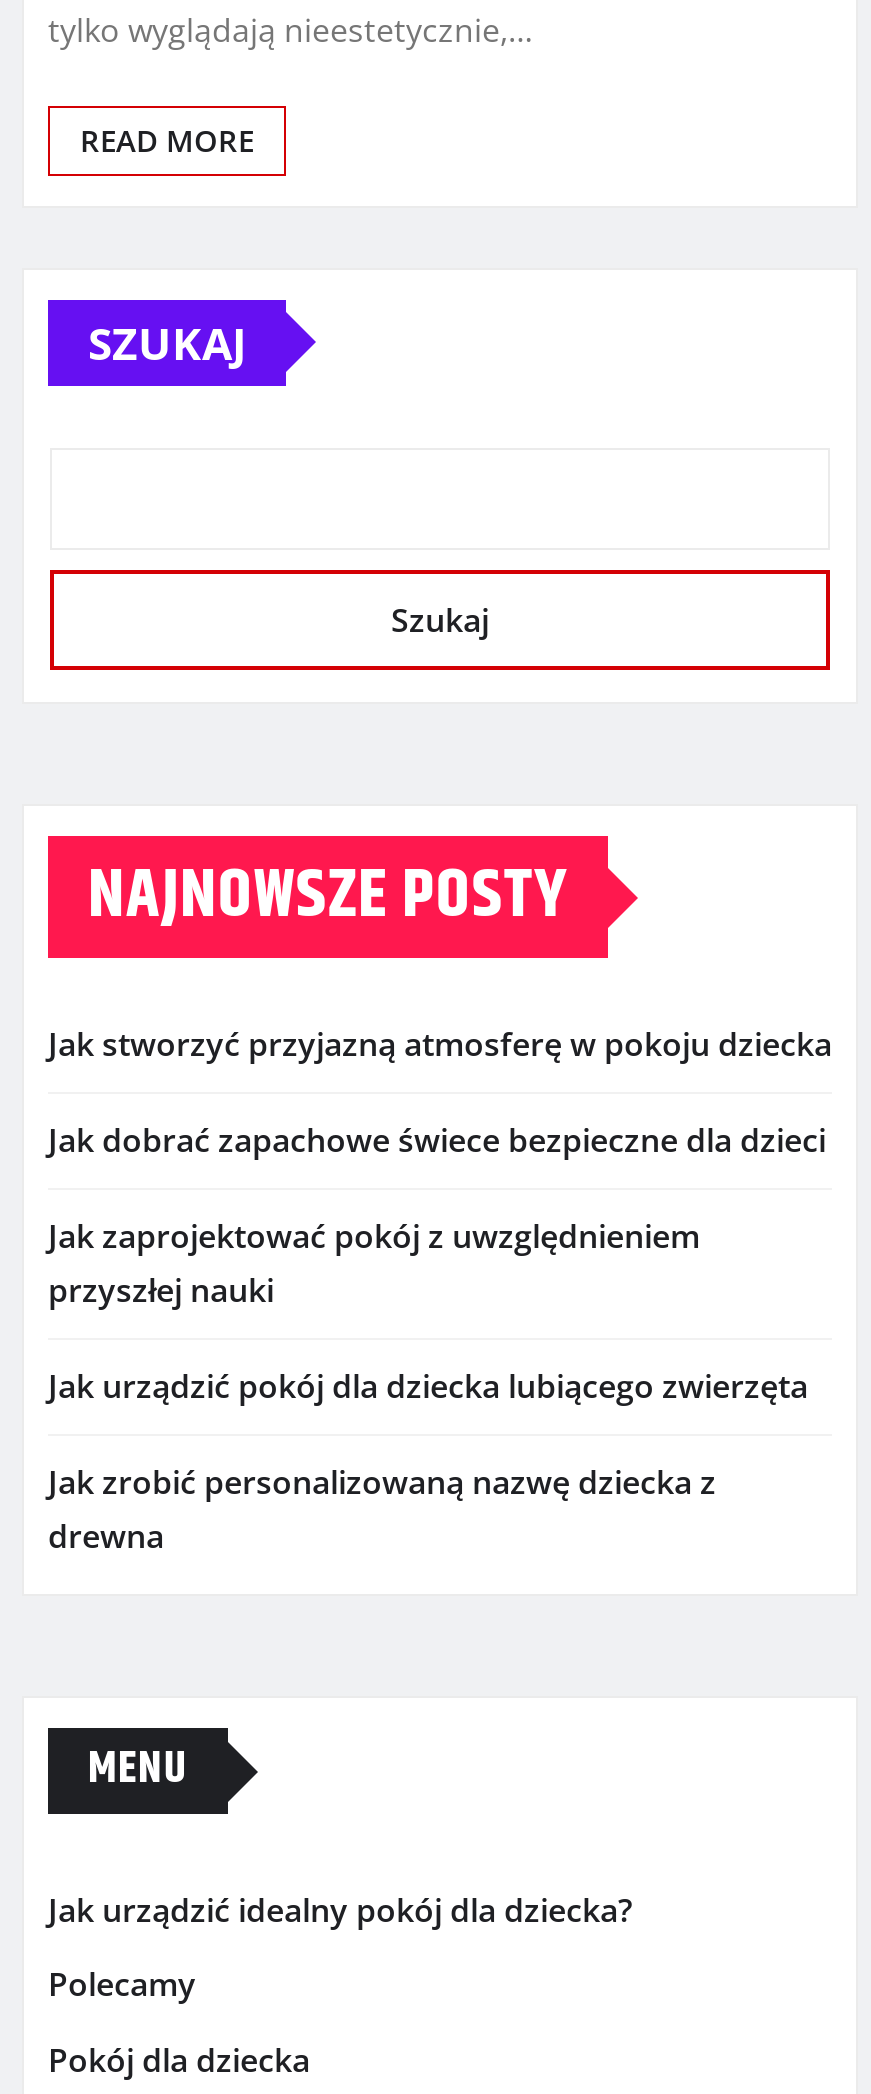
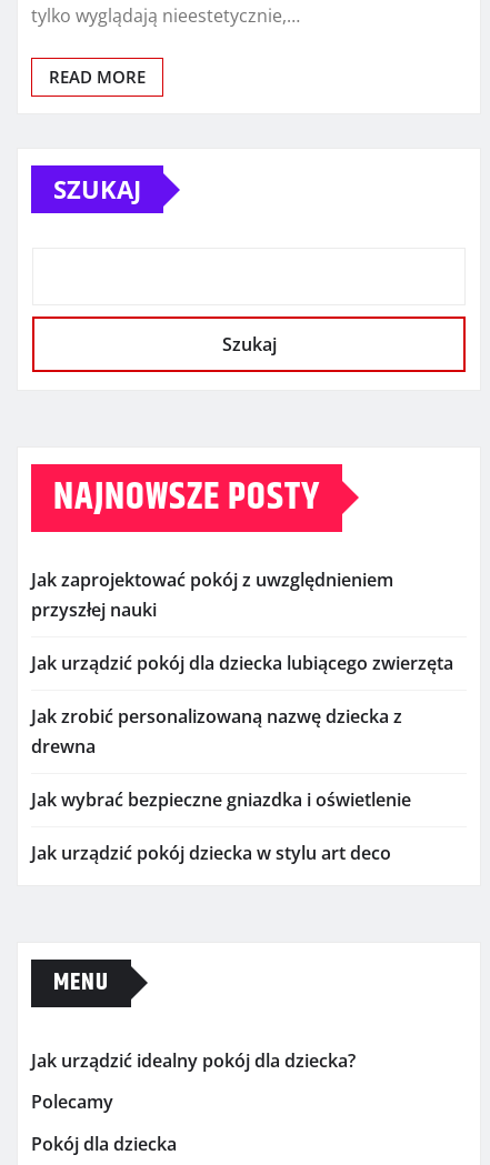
- Jak stworzyć przyjazną atmosferę w pokoju dziecka
- Jak dobrać zapachowe świece bezpieczne dla dzieci

moved up: Jak zaprojektować pokój z uwzględnieniem | przyszłej nauki | Jak urządzić pokój dla dziecka lubiącego zwierzęta | Jak zrobić personalizowaną nazwę dziecka z | drewna

+ Jak wybrać bezpieczne gniazdka i oświetlenie
+ Jak urządzić pokój dziecka w stylu art deco
